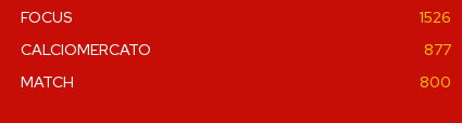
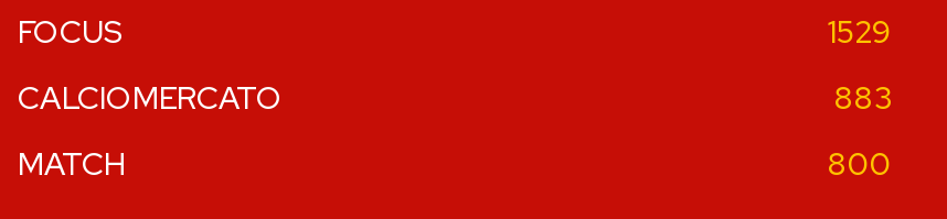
- 1526
+ 1529

- 877
+ 883
